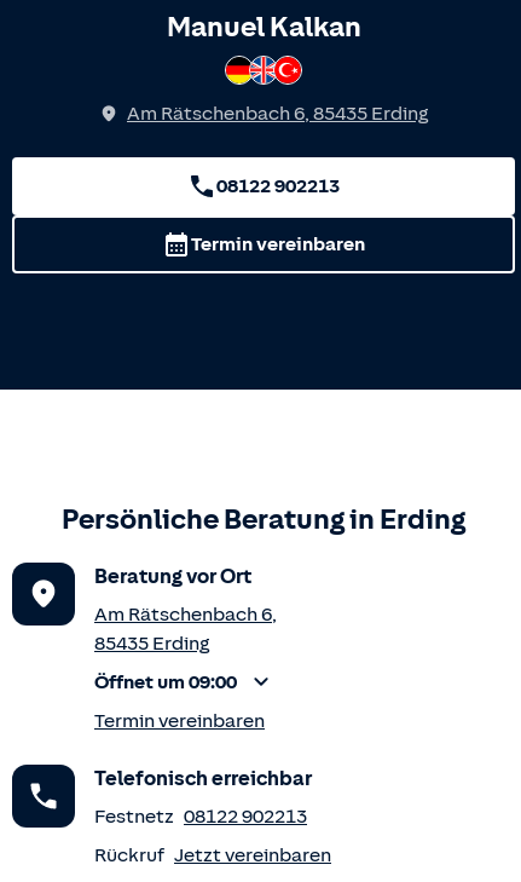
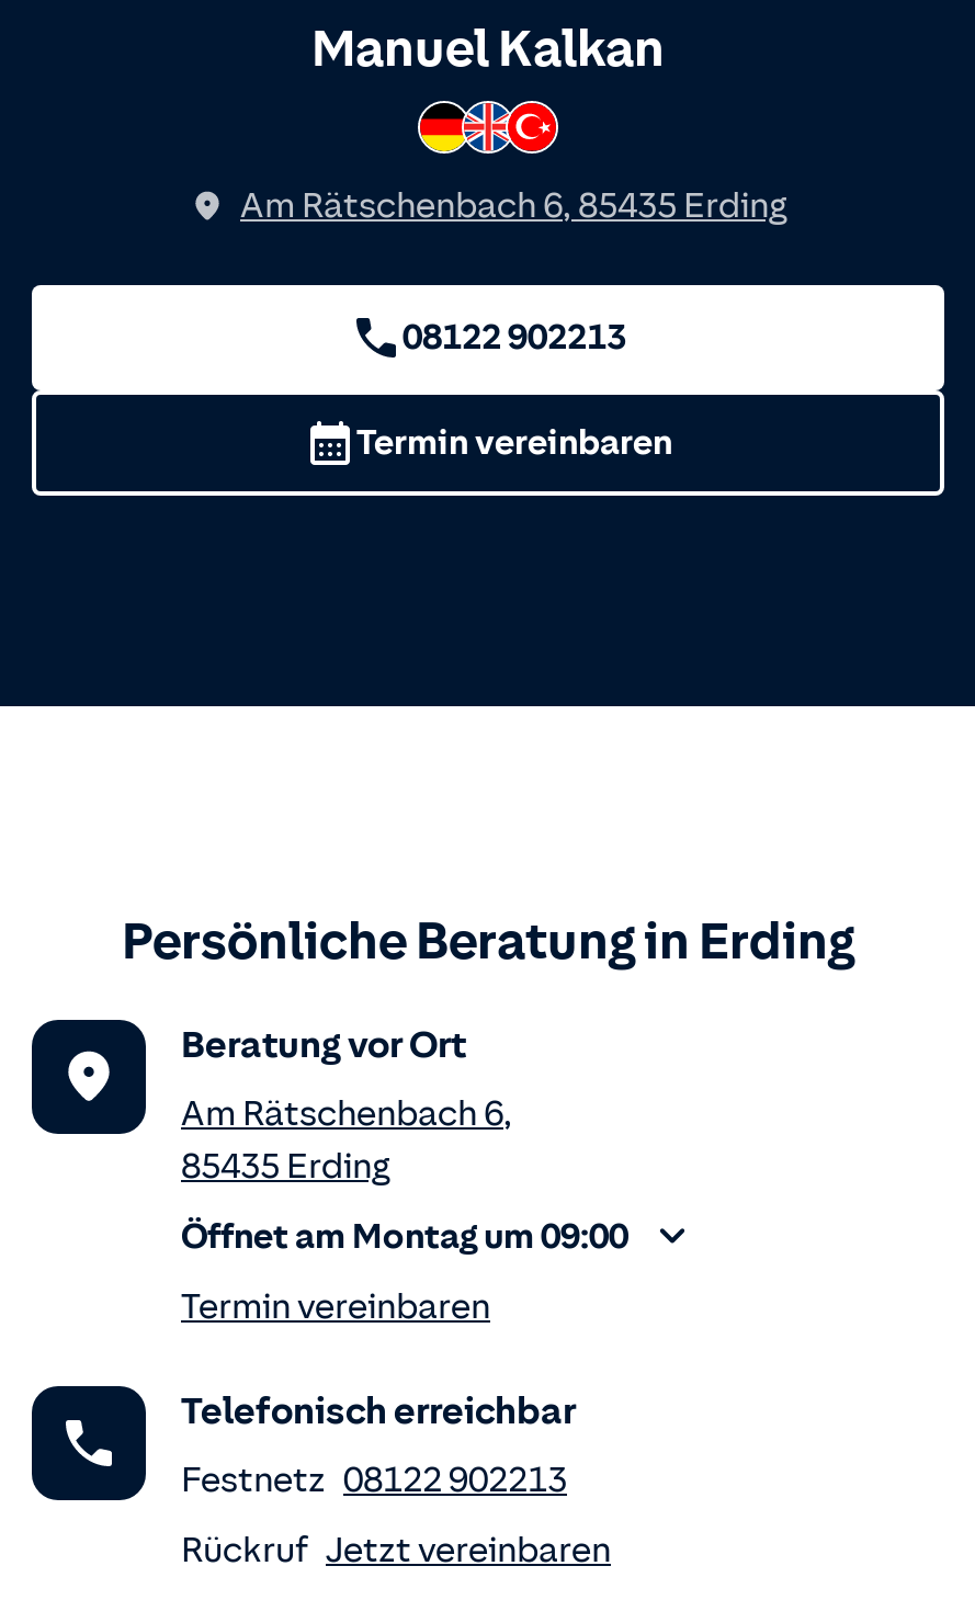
- Öffnet um 09:00
+ Öffnet am Montag um 09:00
